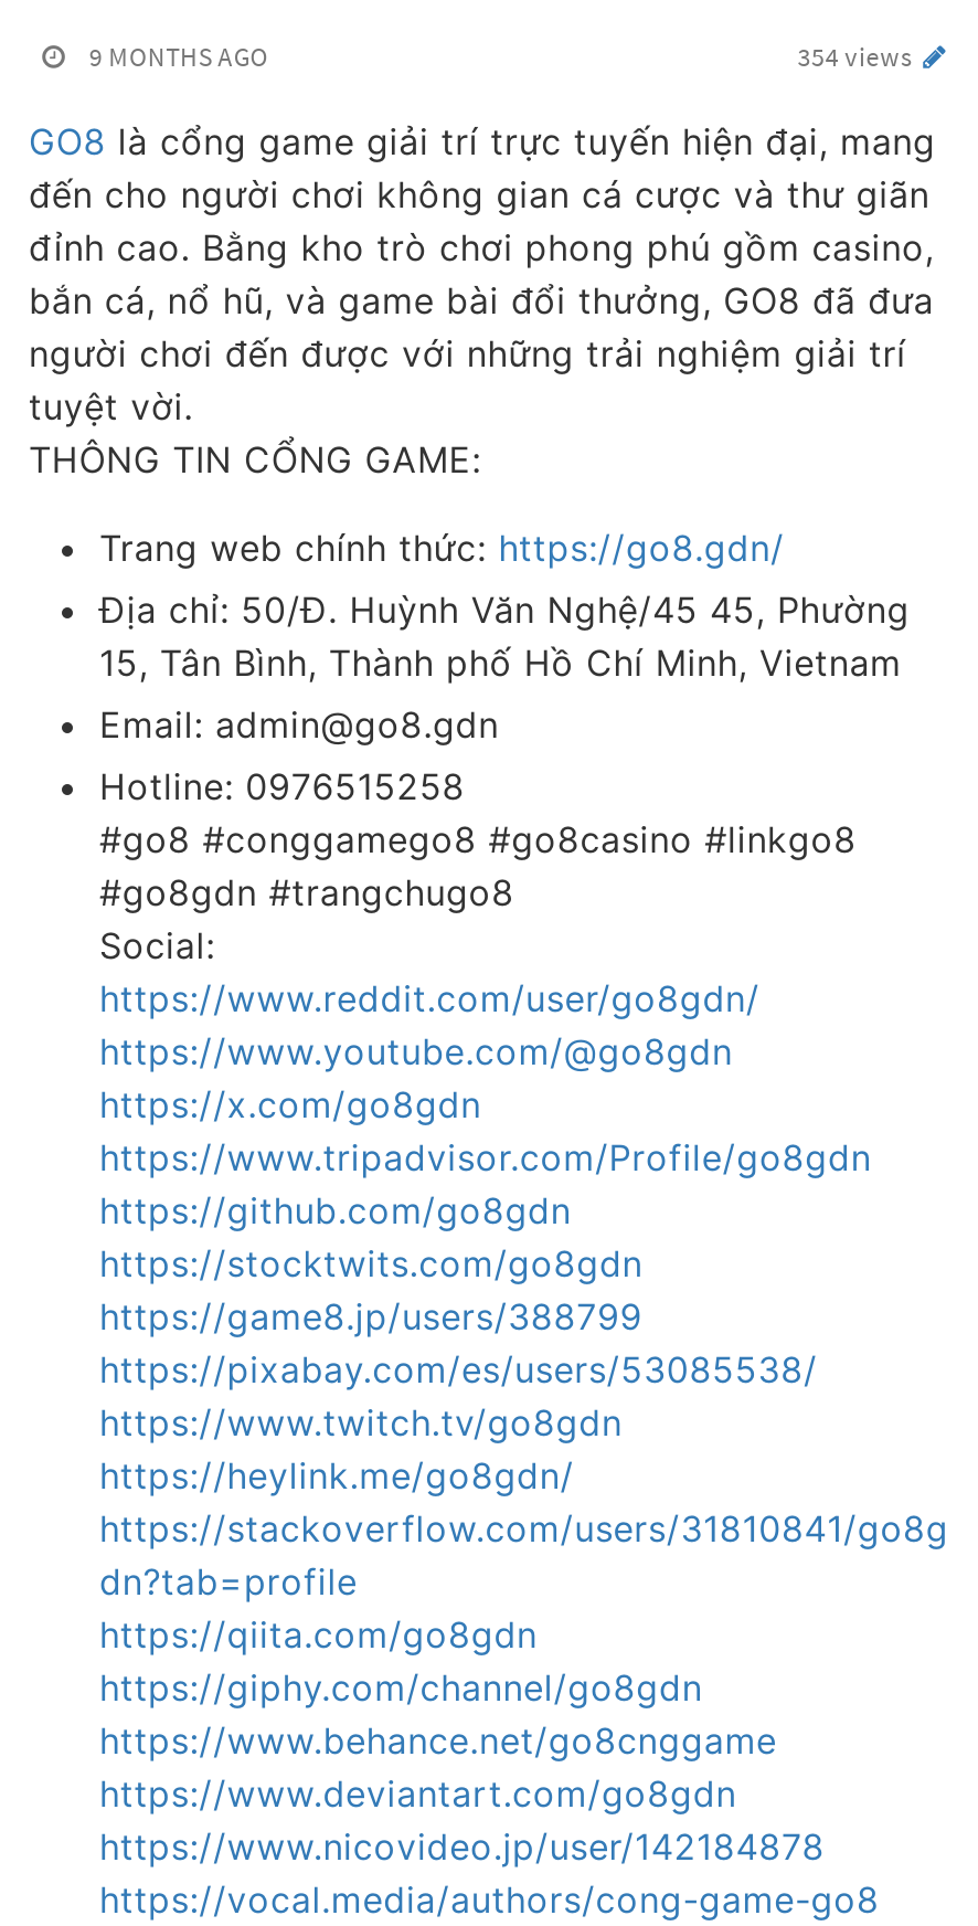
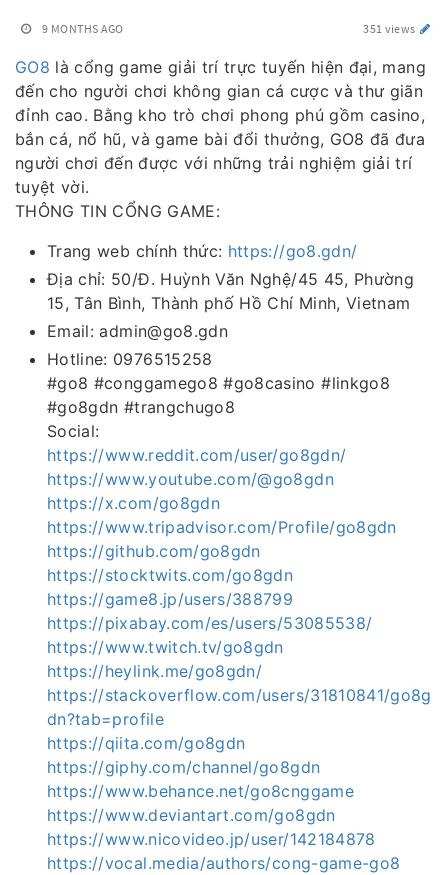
- 354 views
+ 351 views
